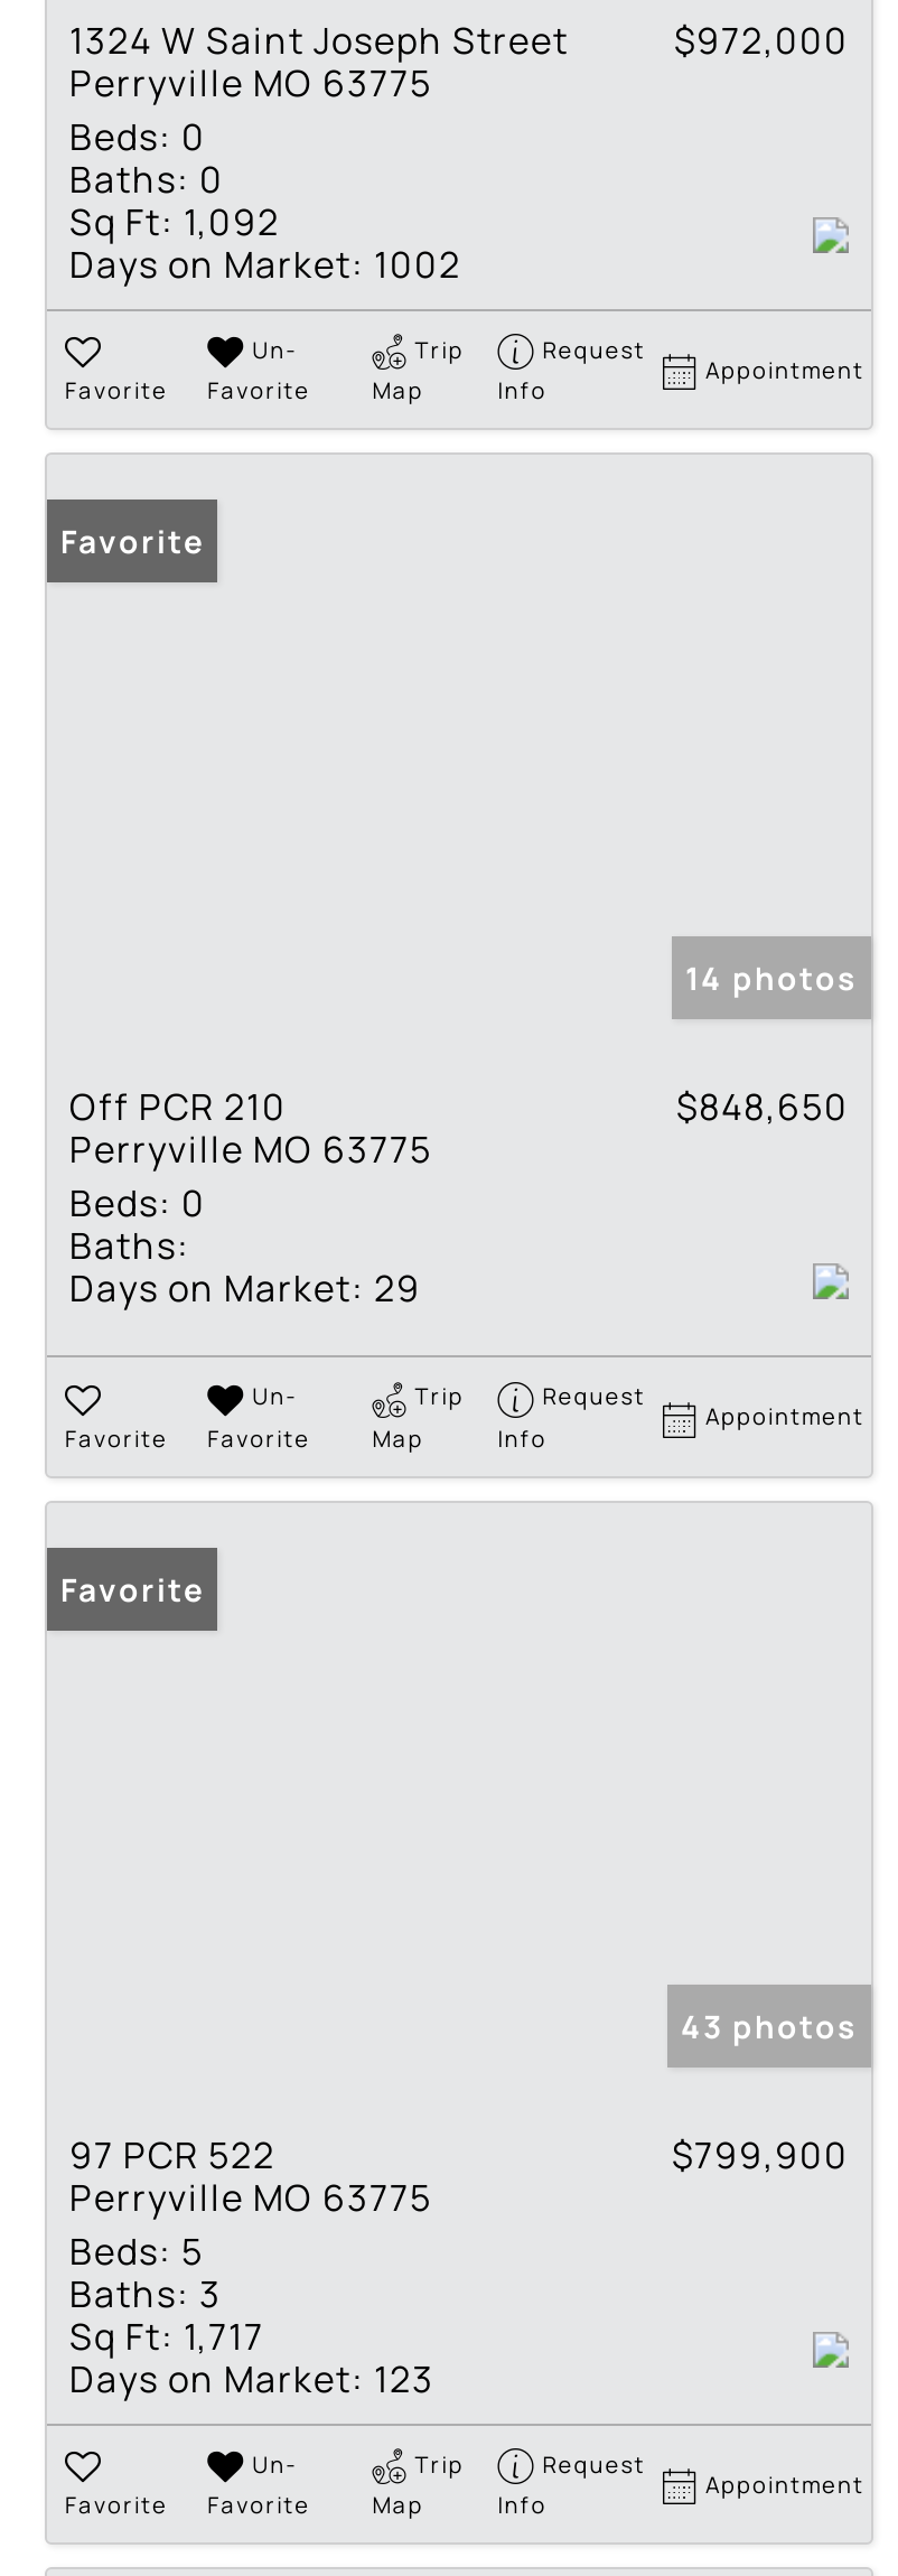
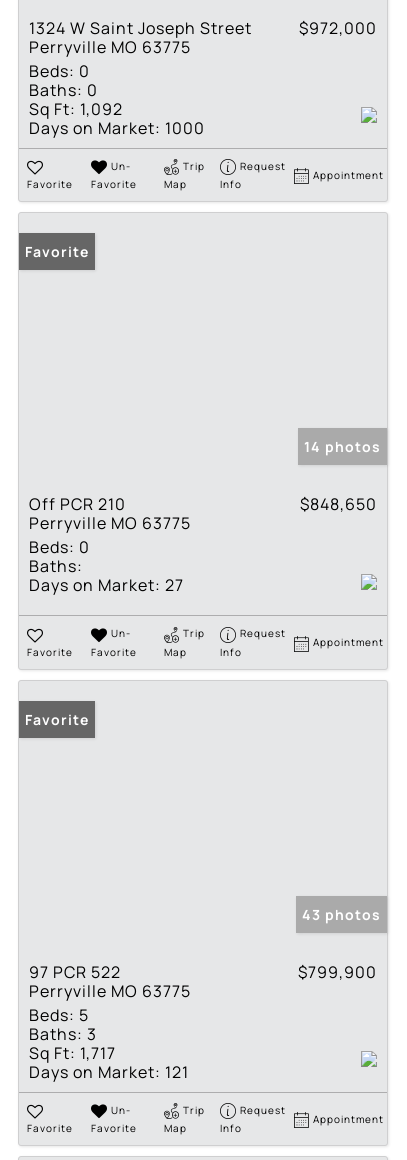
- Days on Market: 1002
+ Days on Market: 1000

- Days on Market: 29
+ Days on Market: 27

- Days on Market: 123
+ Days on Market: 121
